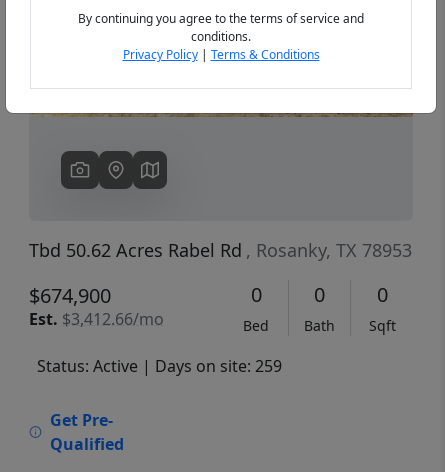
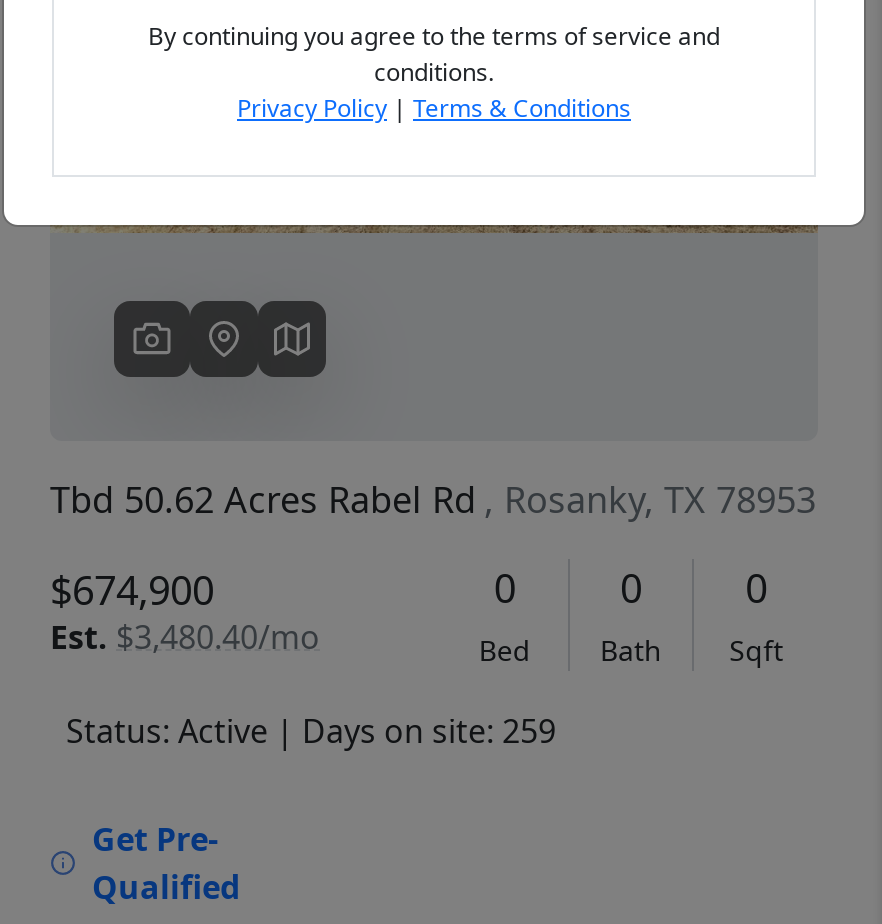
- Est. $3,412.66/mo
+ Est. $3,480.40/mo
